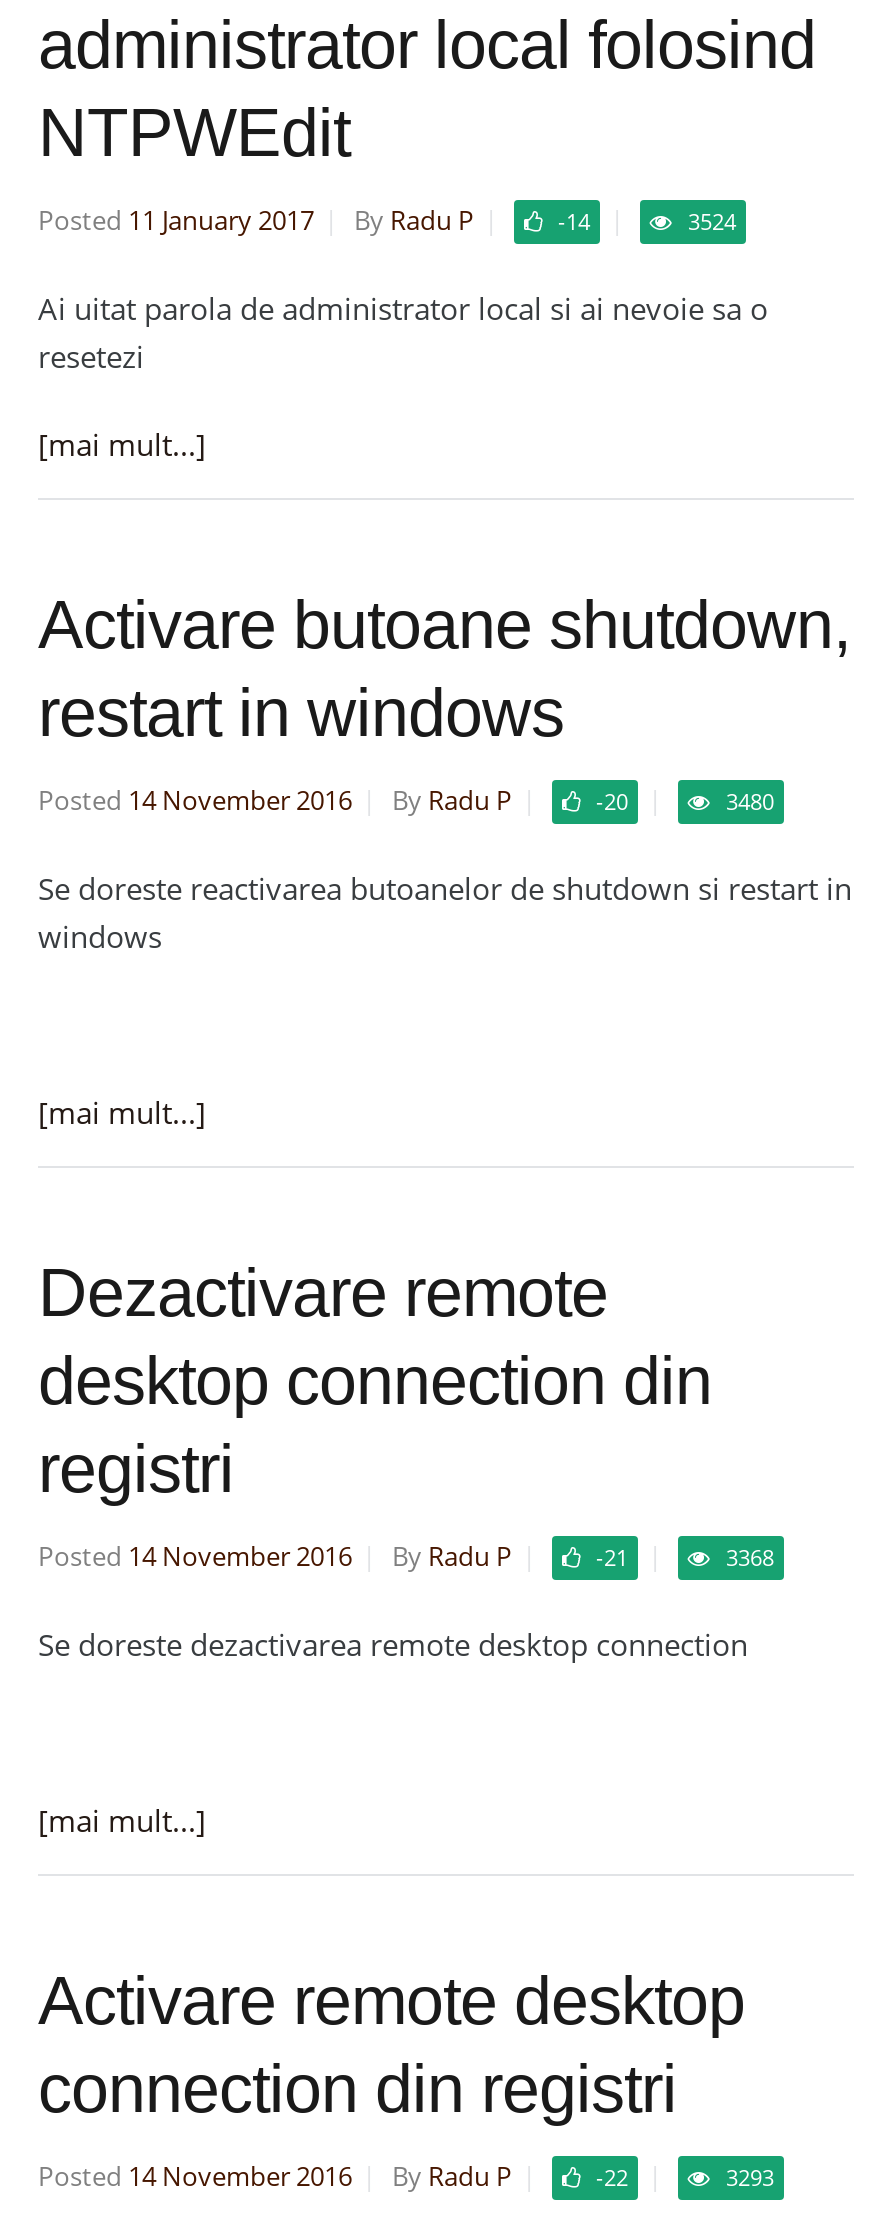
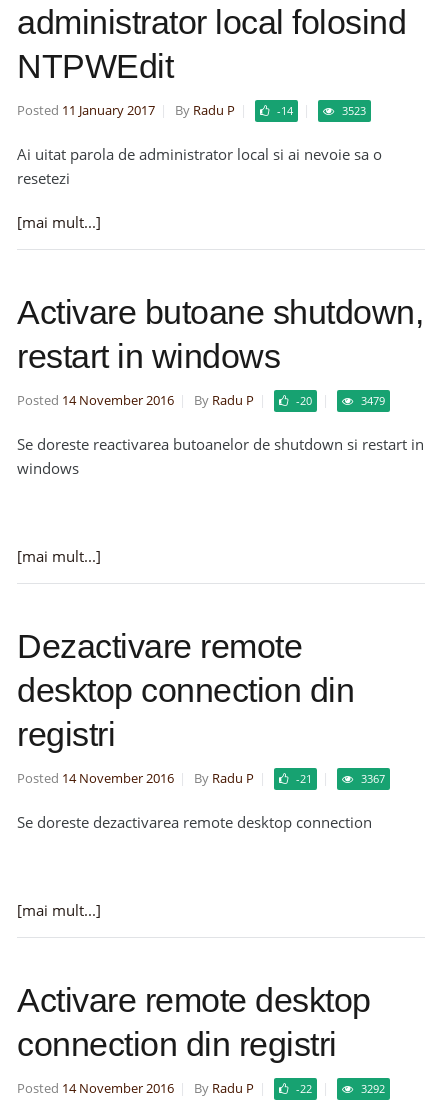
- 3524
+ 3523

- 3480
+ 3479

- 3368
+ 3367

- 3293
+ 3292
